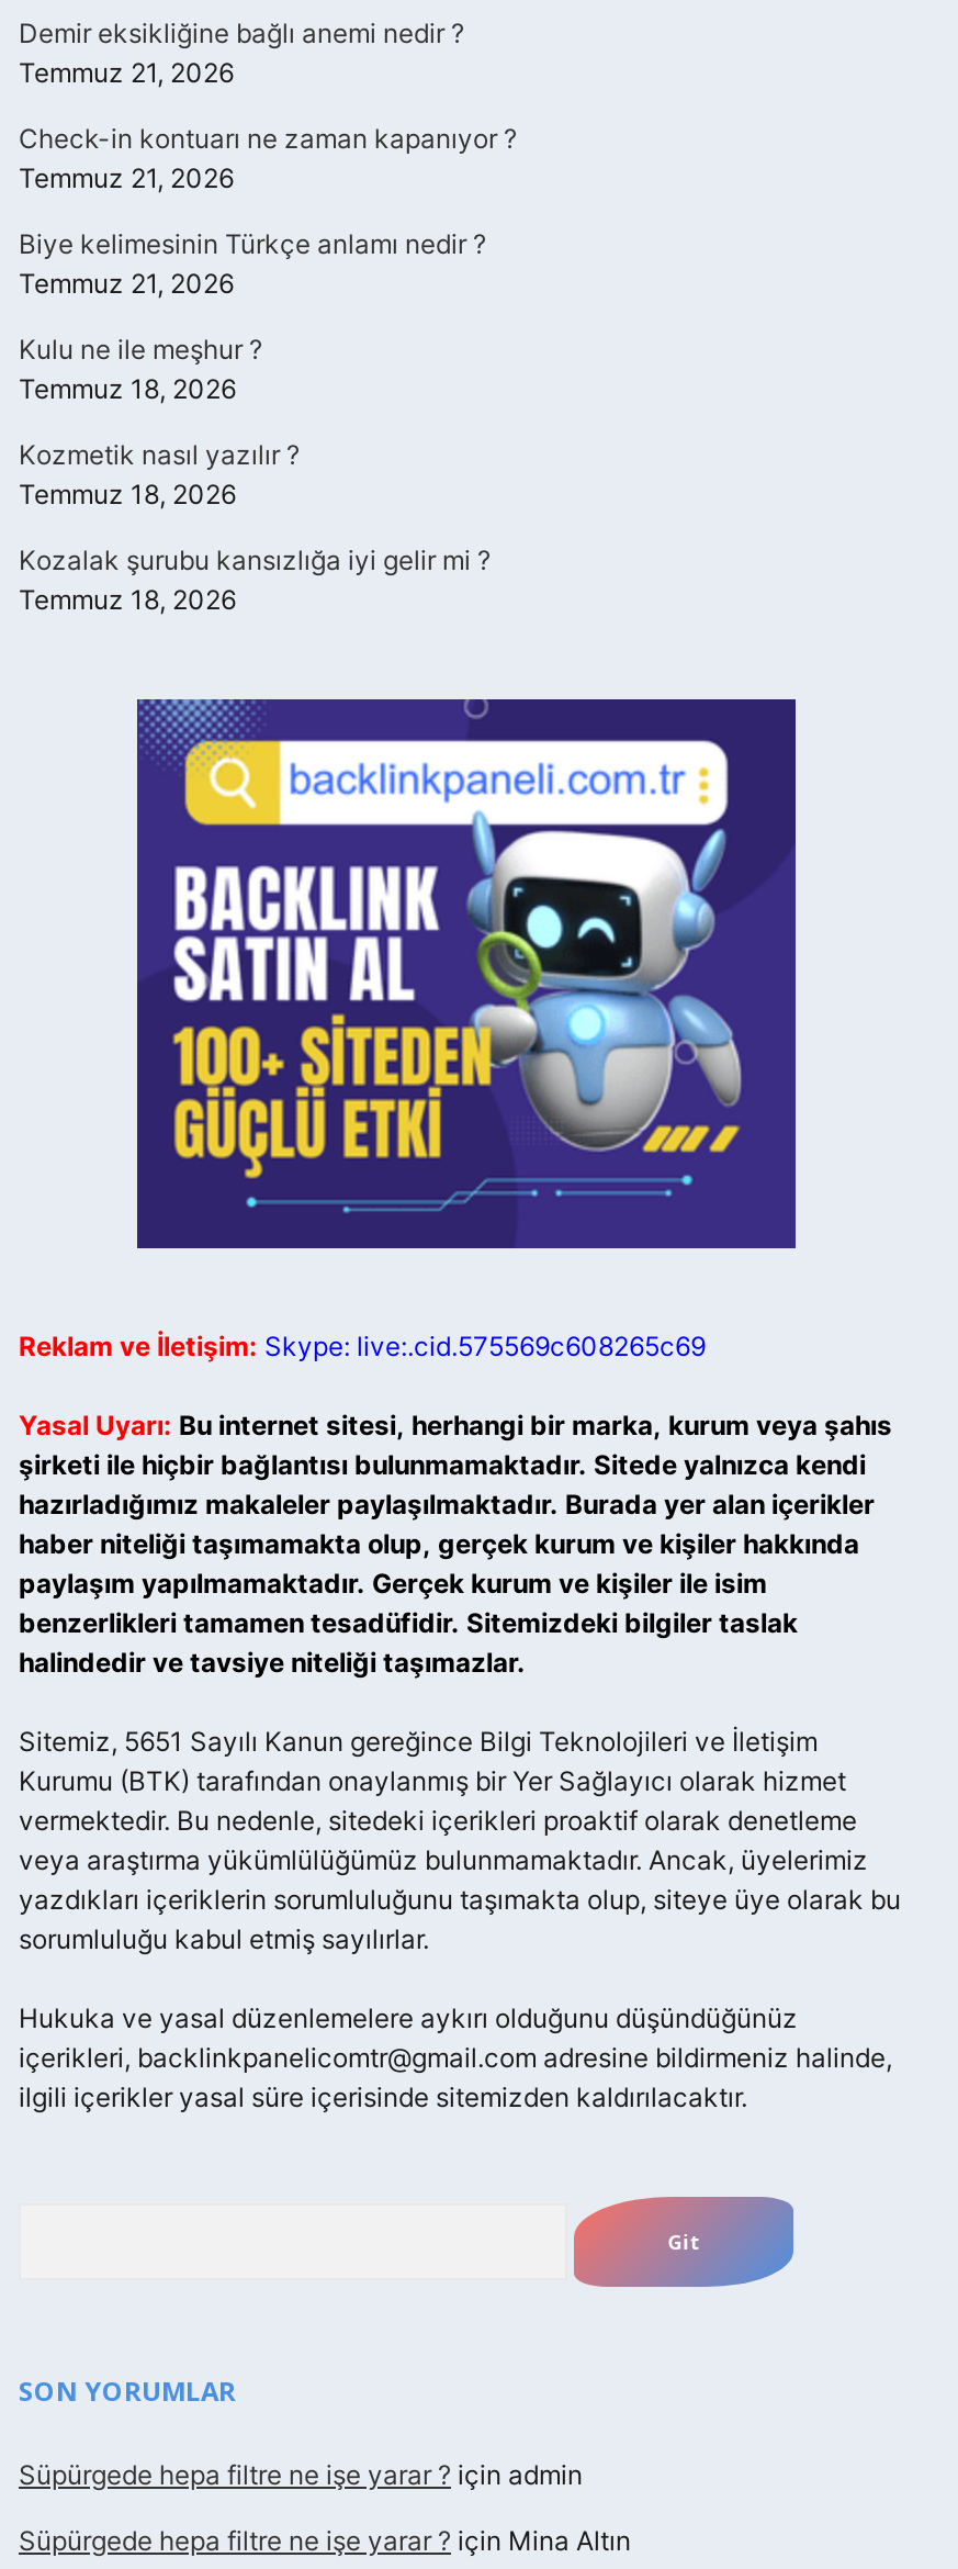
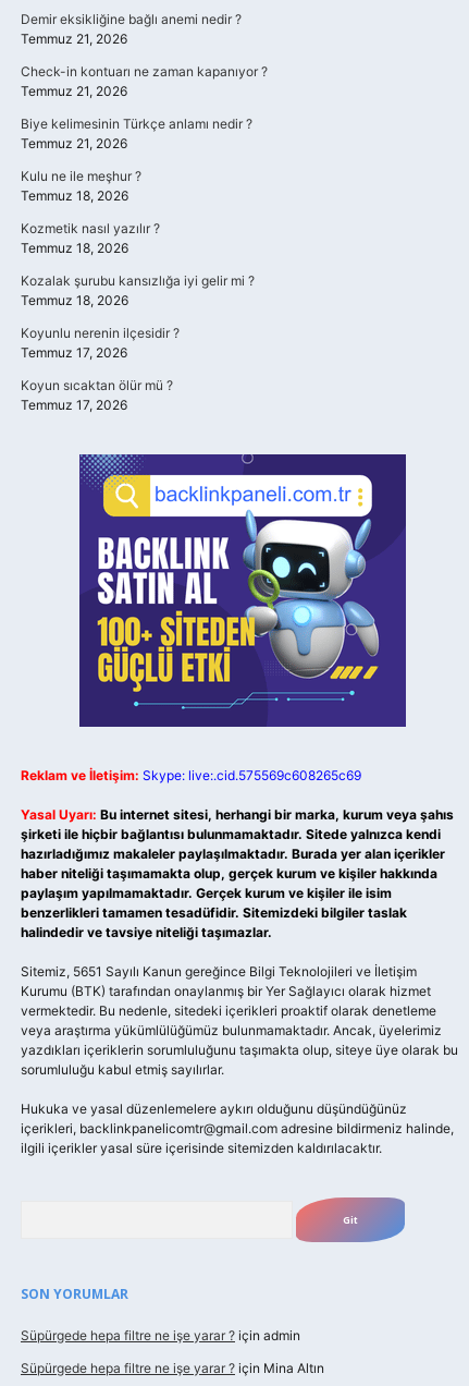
+ Koyunlu nerenin ilçesidir ?
+ Temmuz 17, 2026
+ Koyun sıcaktan ölür mü ?
+ Temmuz 17, 2026
